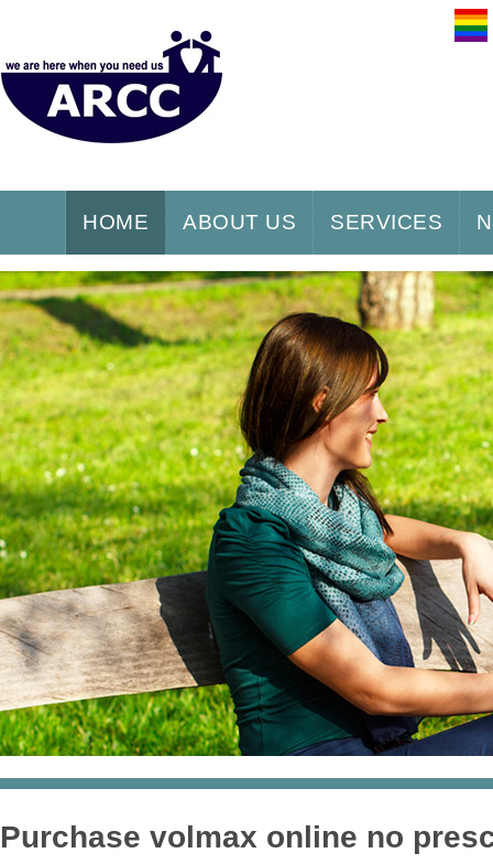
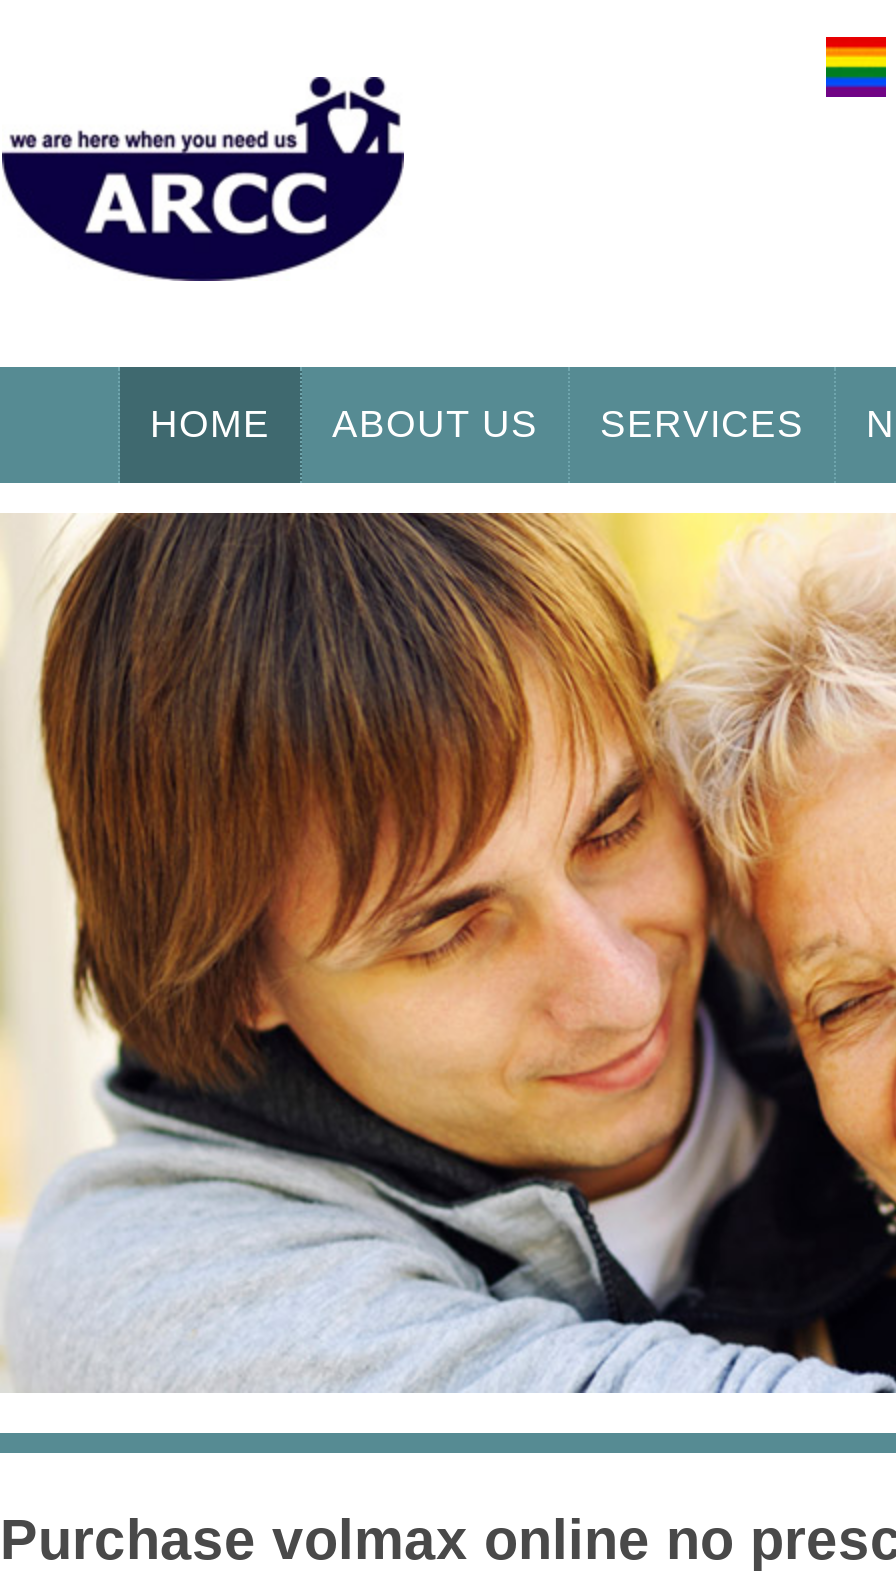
- [image]
+ [image]
